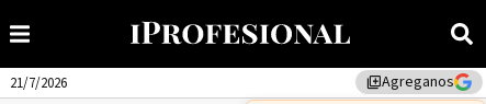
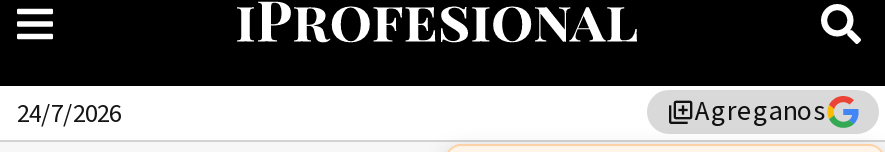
- 21/7/2026
+ 24/7/2026
